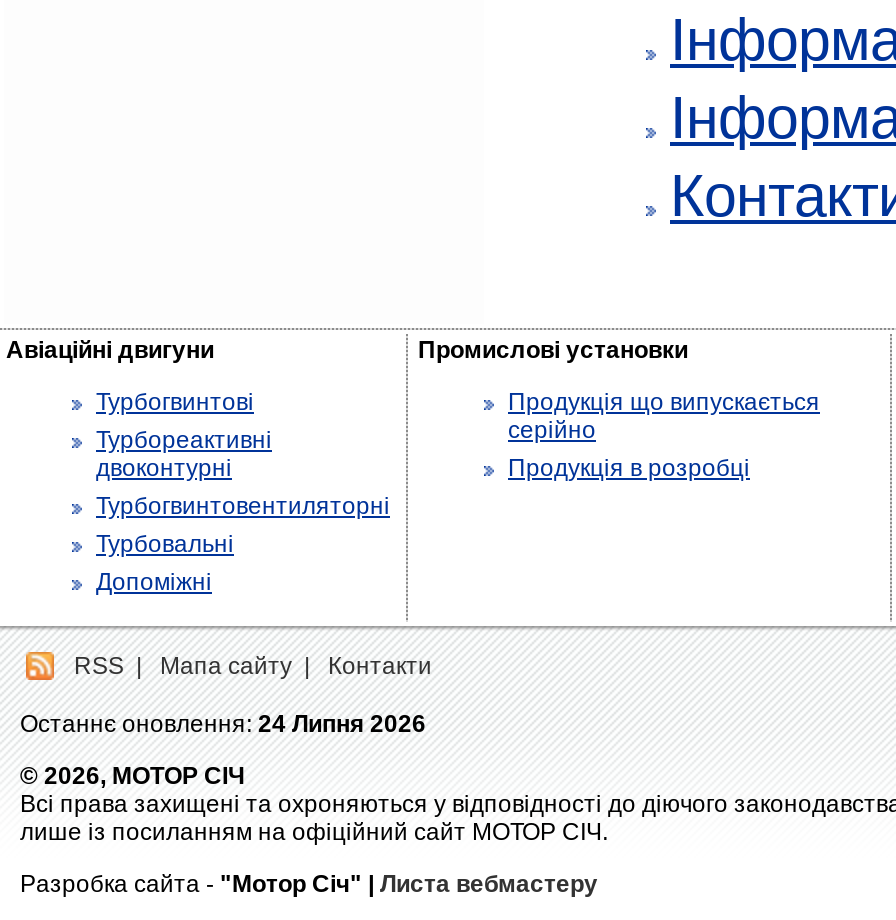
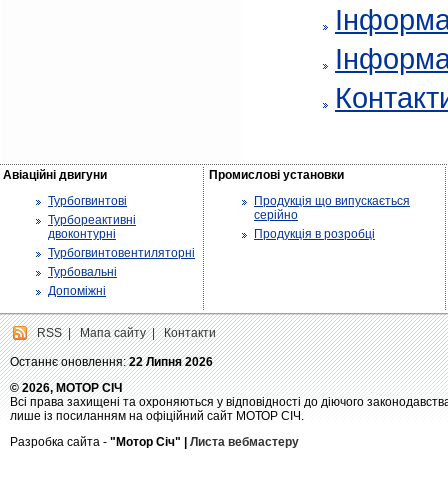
- Останнє оновлення: 24 Липня 2026
+ Останнє оновлення: 22 Липня 2026
